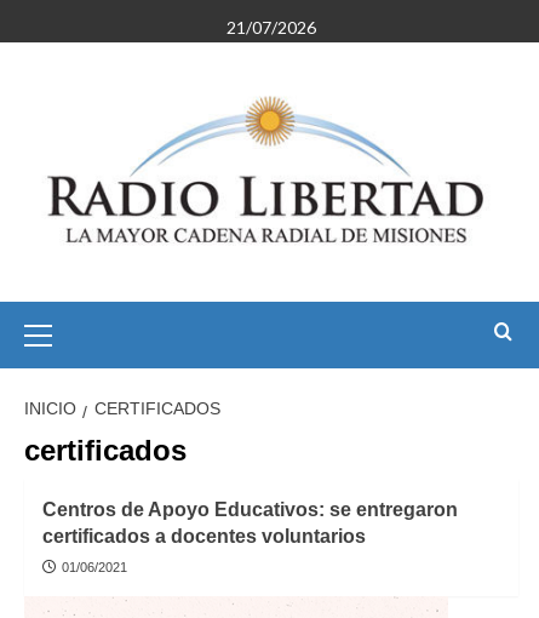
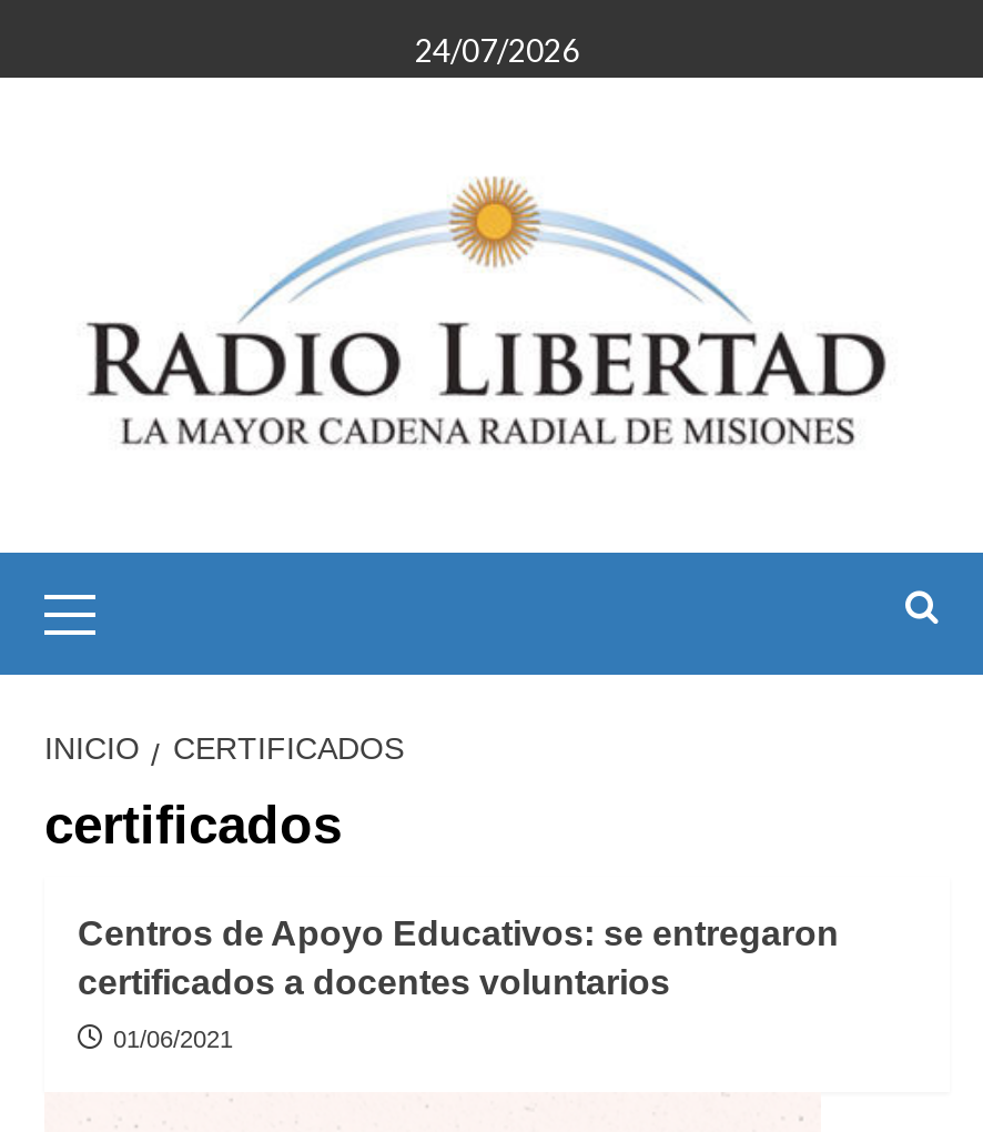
- 21/07/2026
+ 24/07/2026
